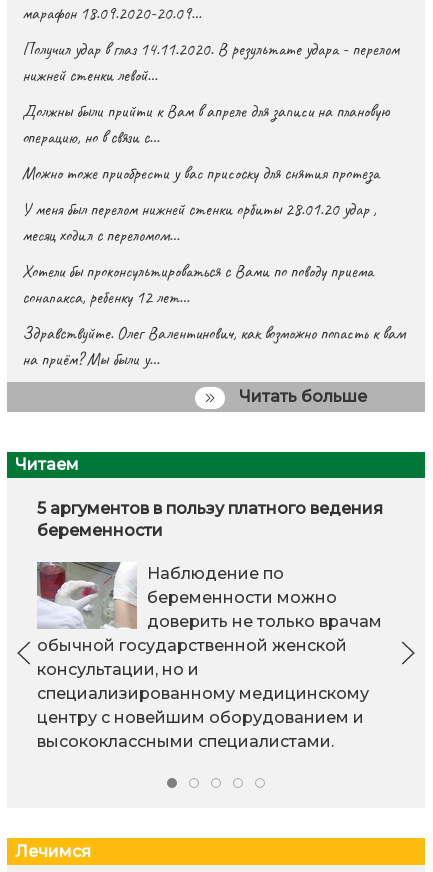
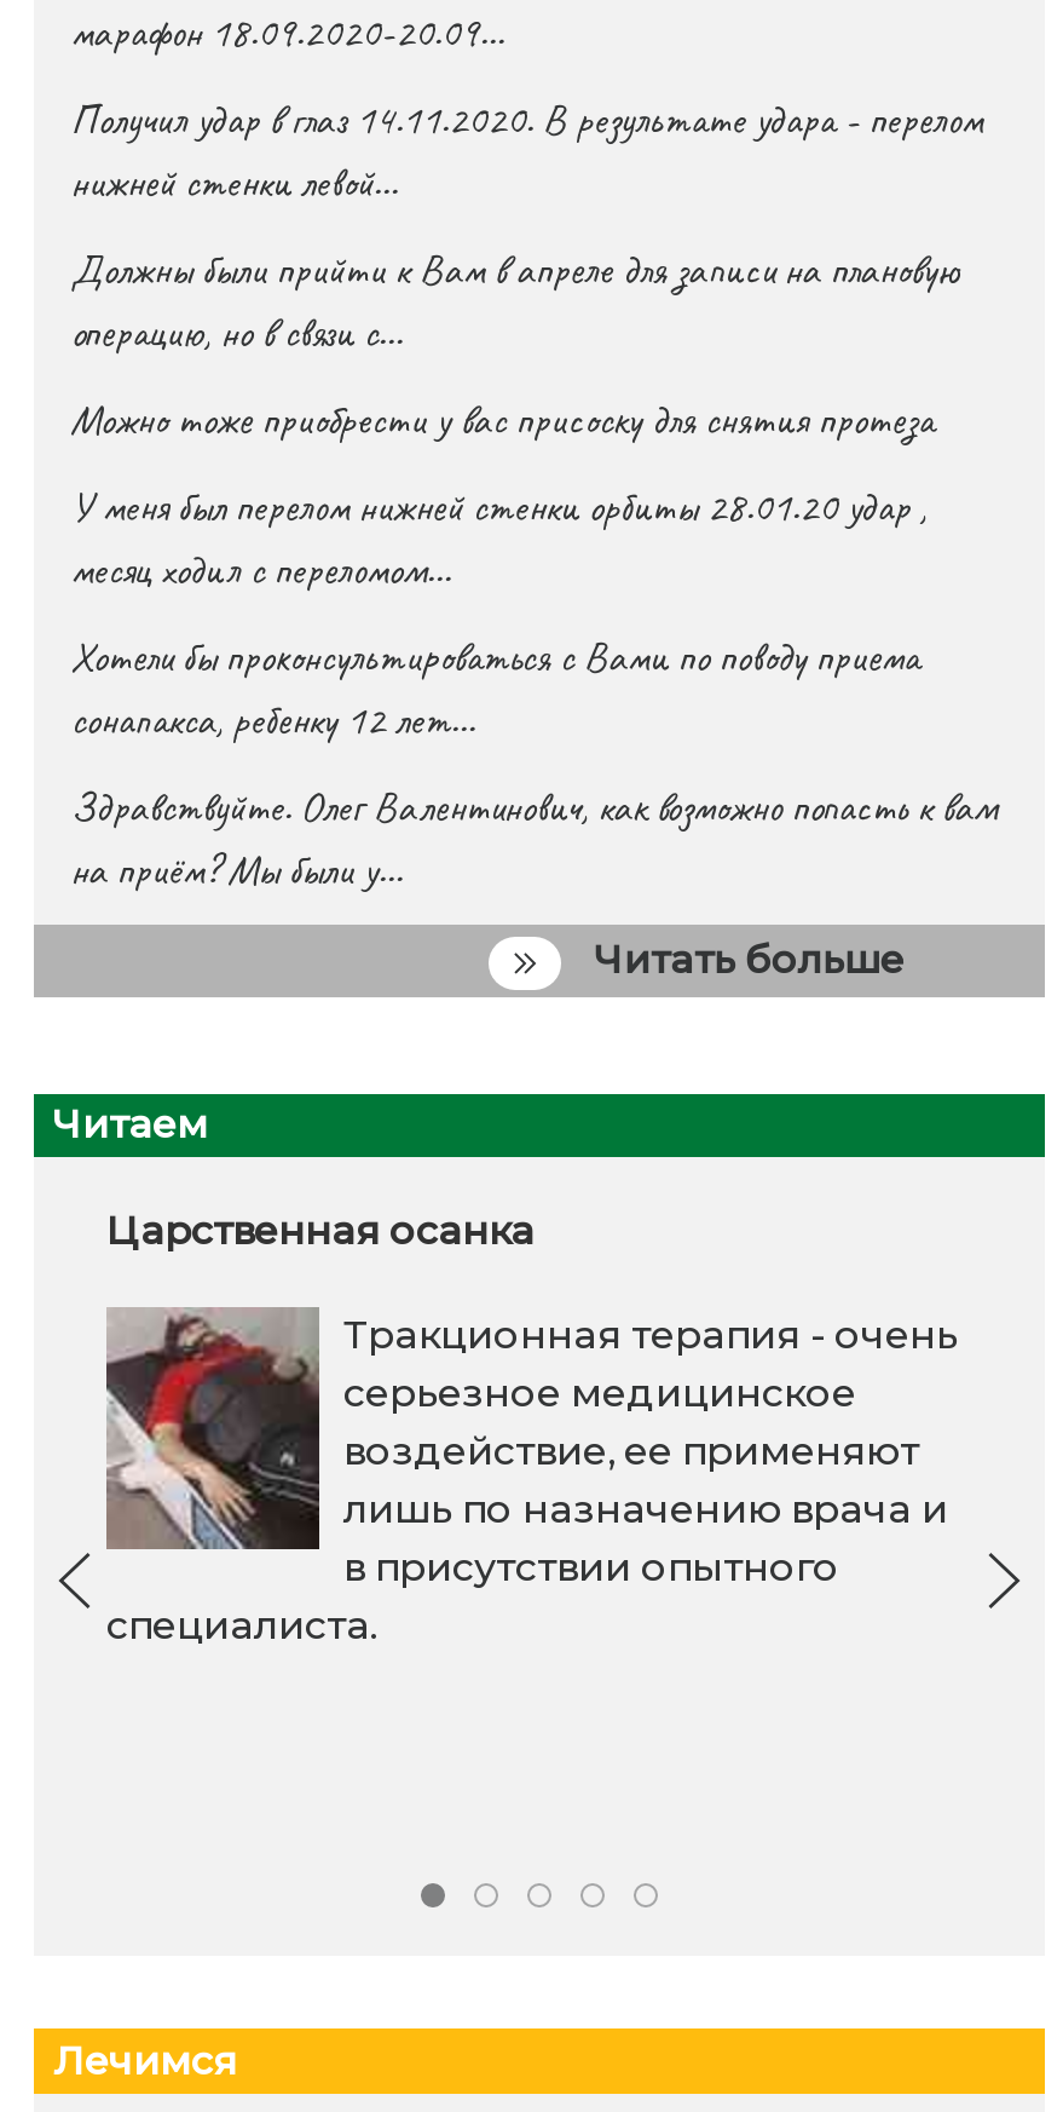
- 5 аргументов в пользу платного ведения
- беременности
+ Царственная осанка

- [image]
- Наблюдение по
- беременности можно
- доверить не только врачам
- обычной государственной женской
- консультации, но и
- специализированному медицинскому
- центру с новейшим оборудованием и
- высококлассными специалистами.
+ [image]
+ Тракционная терапия - очень
+ серьезное медицинское
+ воздействие, ее применяют
+ лишь по назначению врача и
+ в присутствии опытного
+ специалиста.
